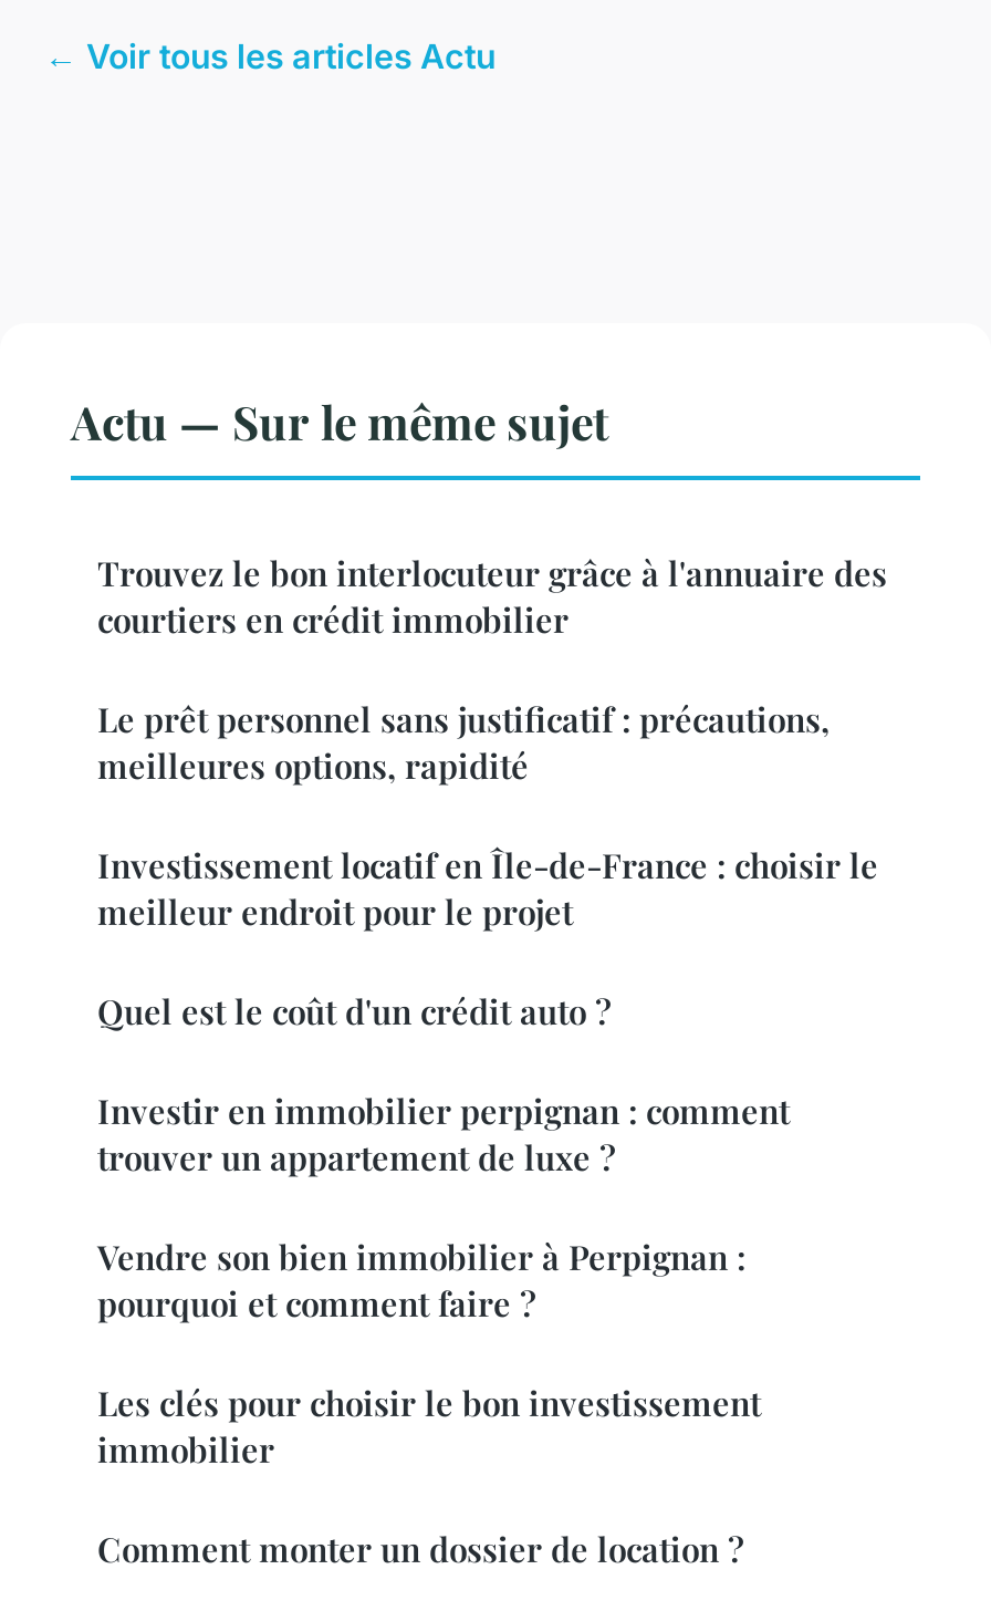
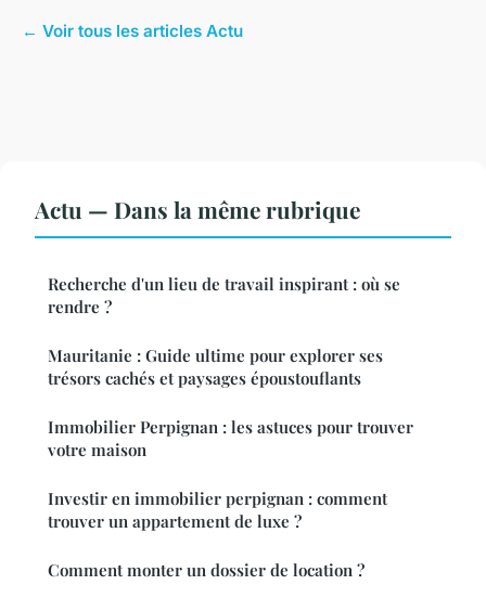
- Actu — Sur le même sujet
- Trouvez le bon interlocuteur grâce à l'annuaire des
- courtiers en crédit immobilier
- Le prêt personnel sans justificatif : précautions,
- meilleures options, rapidité
- Investissement locatif en Île-de-France : choisir le
- meilleur endroit pour le projet
- Quel est le coût d'un crédit auto ?
+ Actu — Dans la même rubrique
+ Recherche d'un lieu de travail inspirant : où se
+ rendre ?
+ Mauritanie : Guide ultime pour explorer ses
+ trésors cachés et paysages époustouflants
+ Immobilier Perpignan : les astuces pour trouver
+ votre maison

- Vendre son bien immobilier à Perpignan :
- pourquoi et comment faire ?
- Les clés pour choisir le bon investissement
- immobilier
